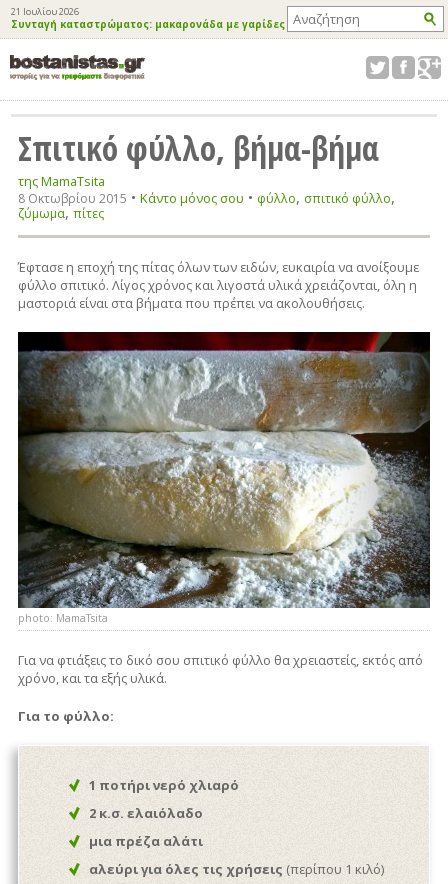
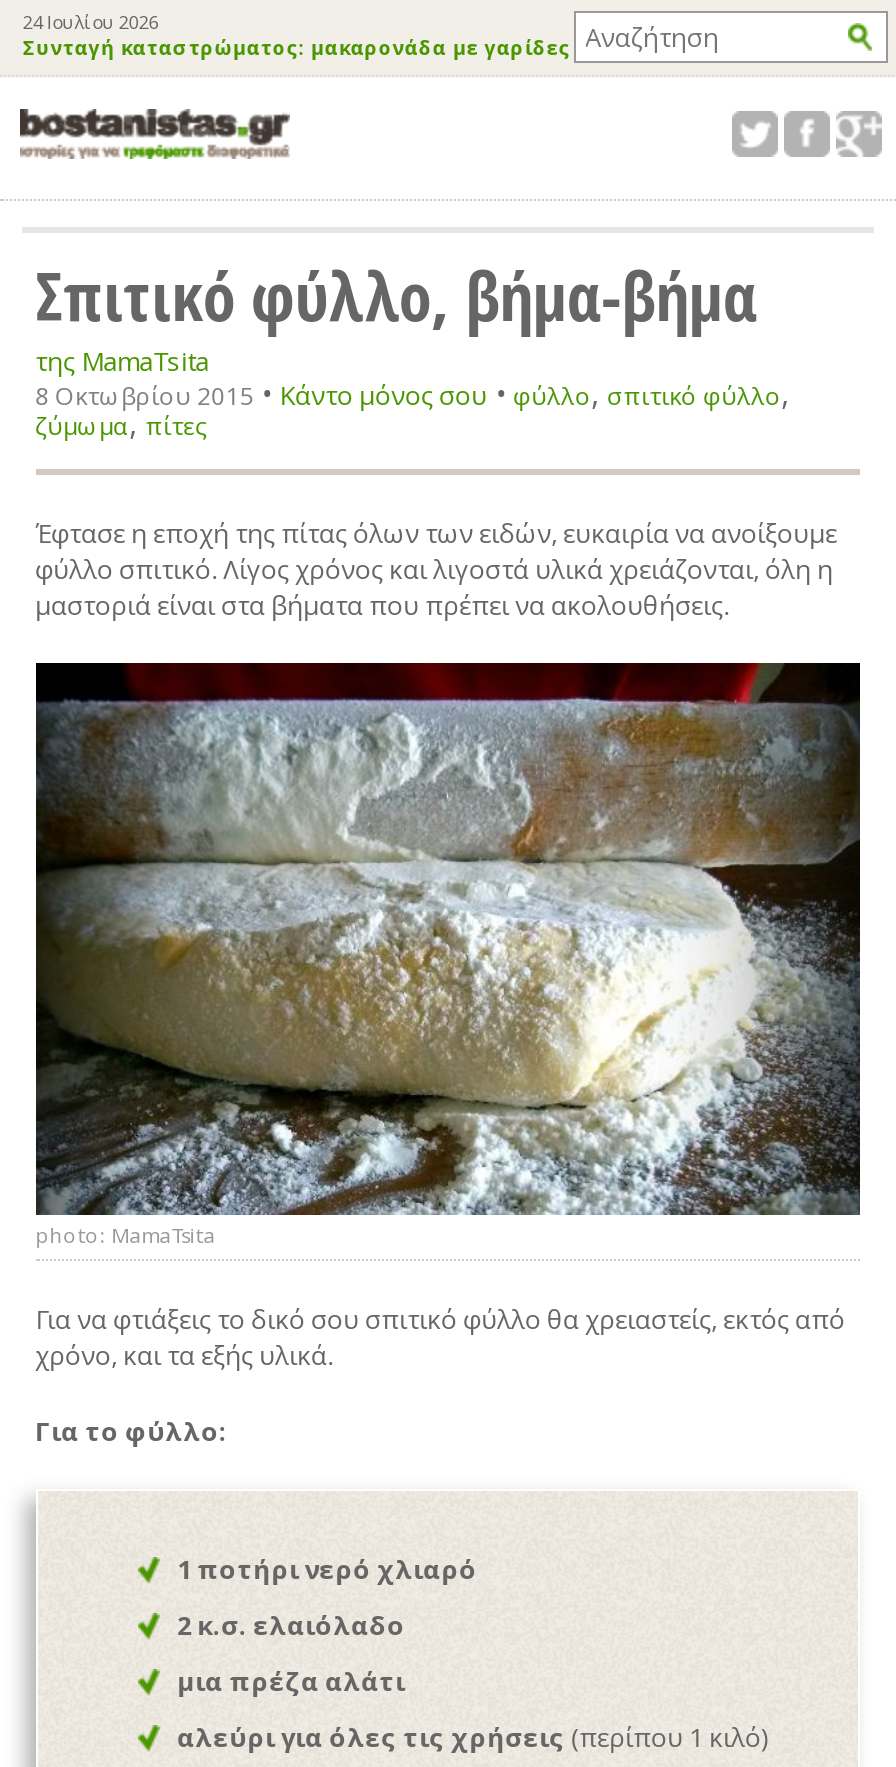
- 21 Ιουλίου 2026
+ 24 Ιουλίου 2026
